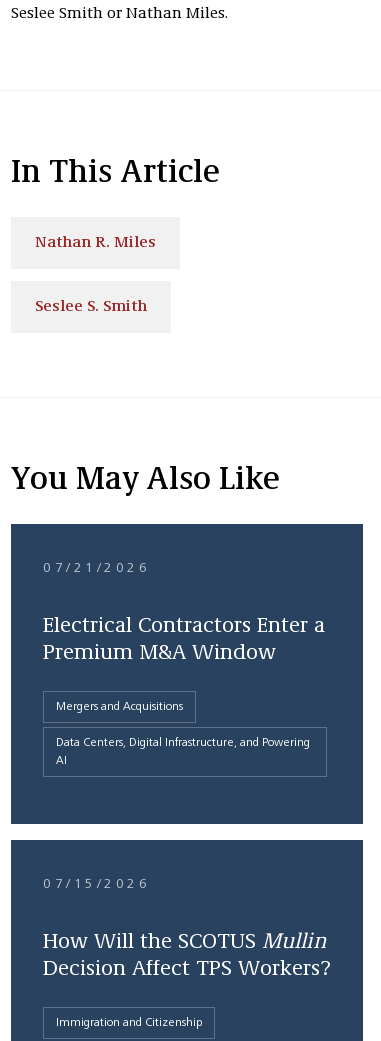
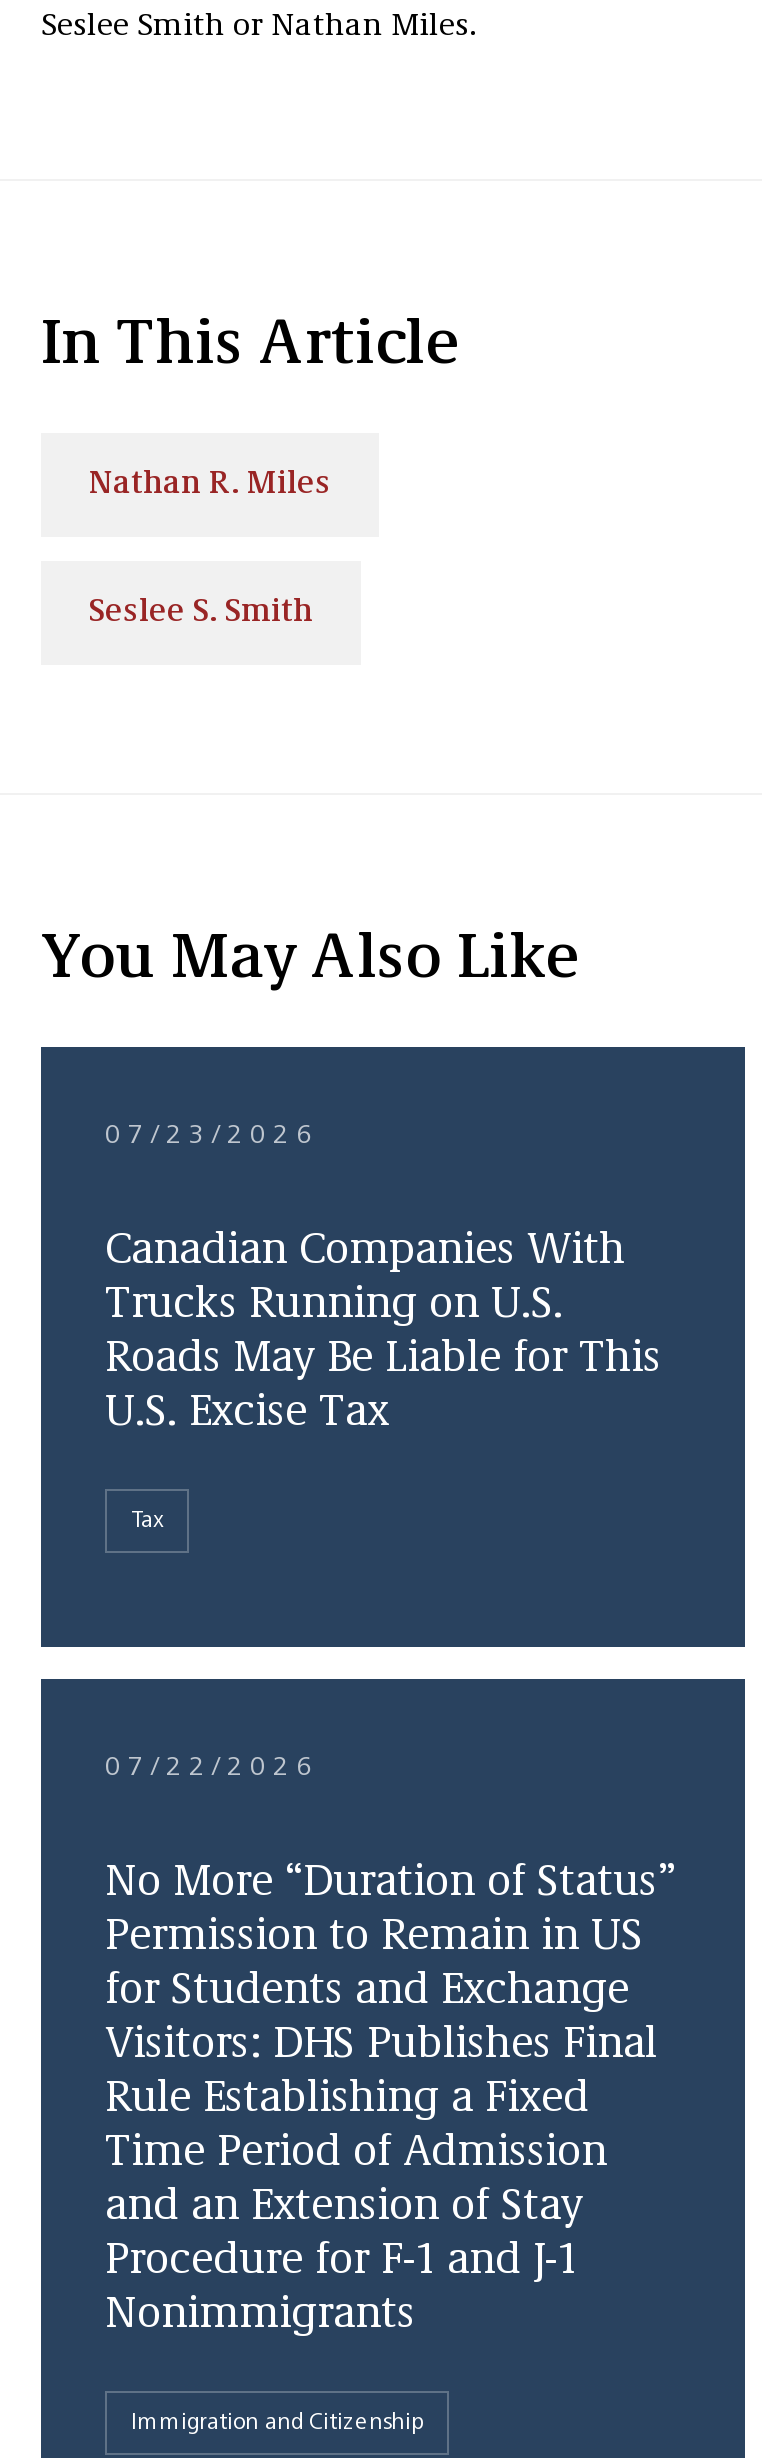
- 07/21/2026
- Electrical Contractors Enter a
- Premium M&A Window
- Mergers and Acquisitions
- Data Centers, Digital Infrastructure, and Powering
- AI
+ 07/23/2026
+ Canadian Companies With
+ Trucks Running on U.S.
+ Roads May Be Liable for This
+ U.S. Excise Tax
+ Tax

- 07/15/2026
- How Will the SCOTUS Mullin
- Decision Affect TPS Workers?
+ 07/22/2026
+ No More “Duration of Status”
+ Permission to Remain in US
+ for Students and Exchange
+ Visitors: DHS Publishes Final
+ Rule Establishing a Fixed
+ Time Period of Admission
+ and an Extension of Stay
+ Procedure for F-1 and J-1
+ Nonimmigrants
